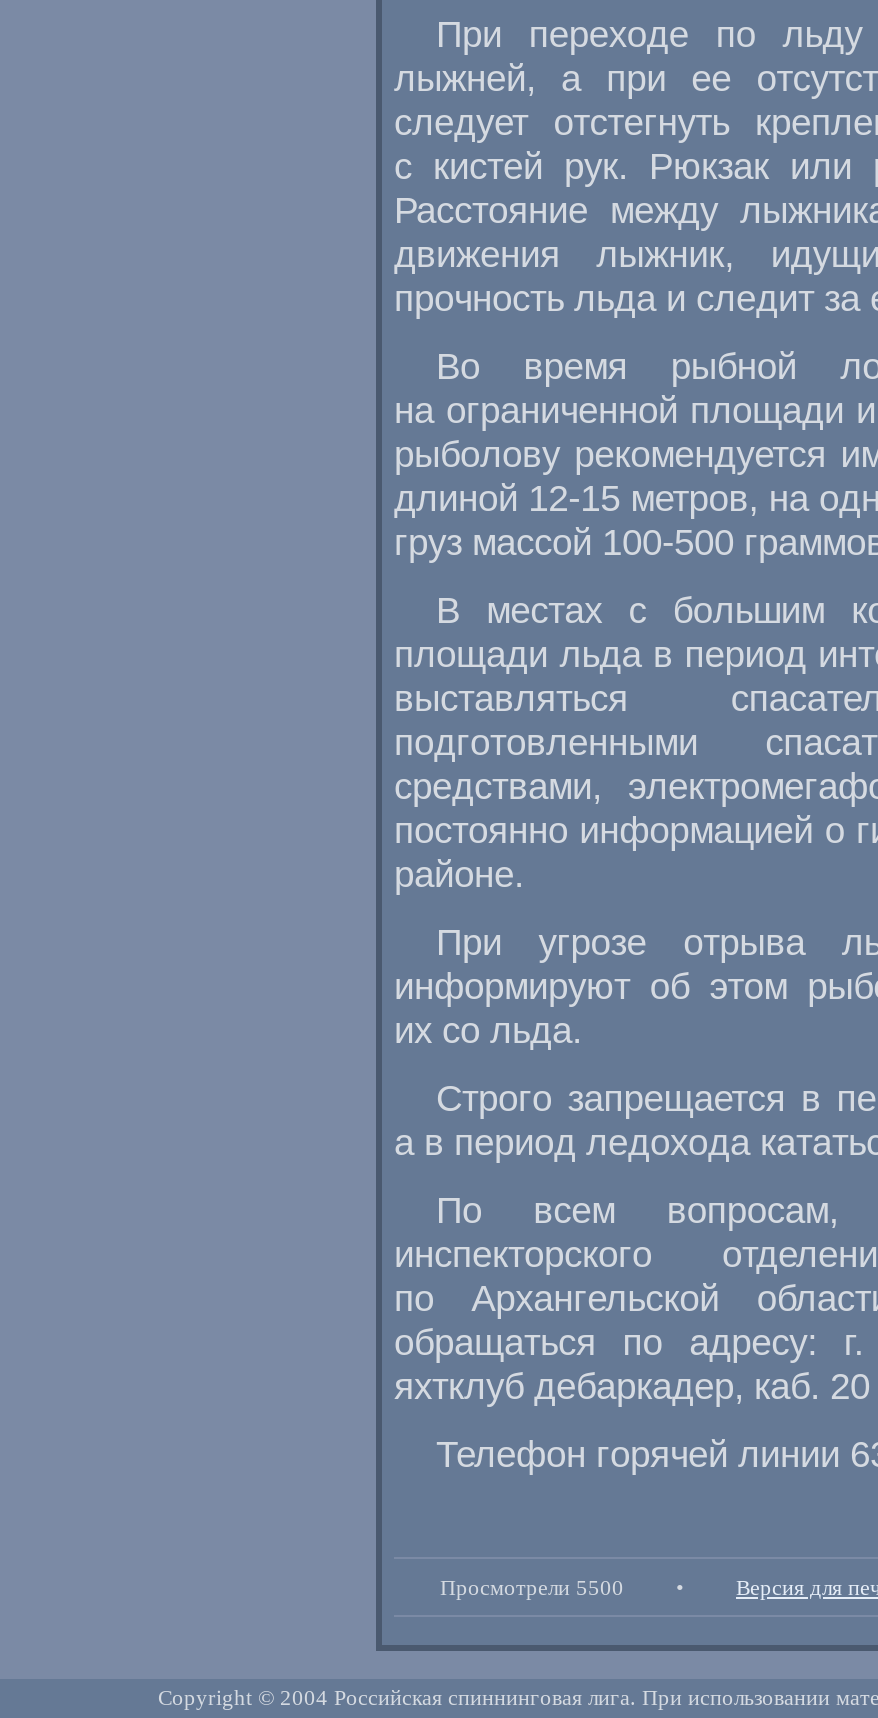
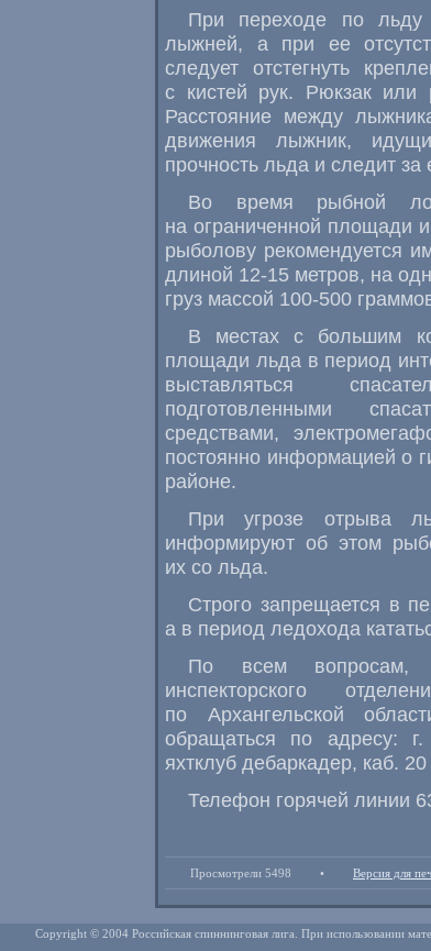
- Просмотрели 5500
+ Просмотрели 5498
